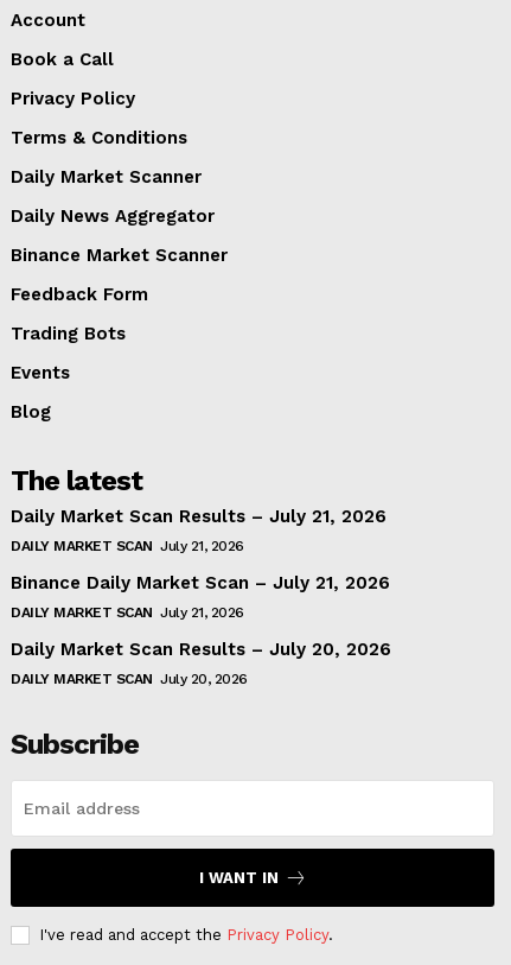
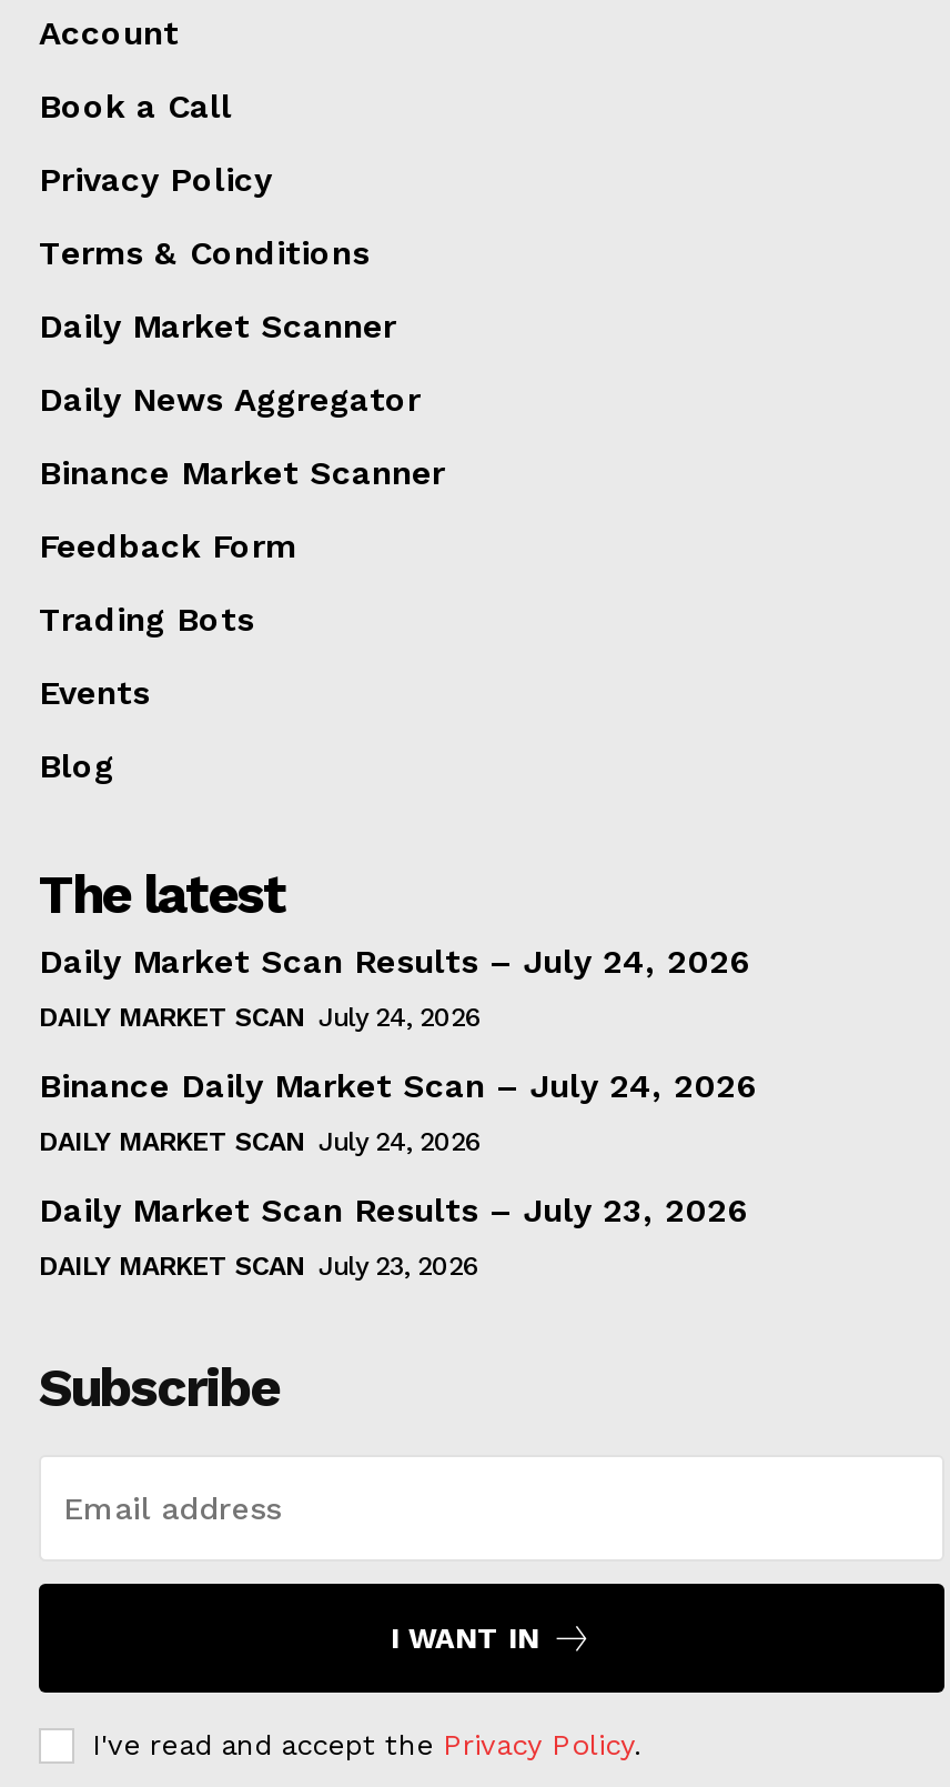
- Daily Market Scan Results – July 21, 2026
+ Daily Market Scan Results – July 24, 2026

- DAILY MARKET SCAN July 21, 2026
+ DAILY MARKET SCAN July 24, 2026

- Binance Daily Market Scan – July 21, 2026
+ Binance Daily Market Scan – July 24, 2026

- DAILY MARKET SCAN July 21, 2026
+ DAILY MARKET SCAN July 24, 2026

- Daily Market Scan Results – July 20, 2026
+ Daily Market Scan Results – July 23, 2026

- DAILY MARKET SCAN July 20, 2026
+ DAILY MARKET SCAN July 23, 2026
